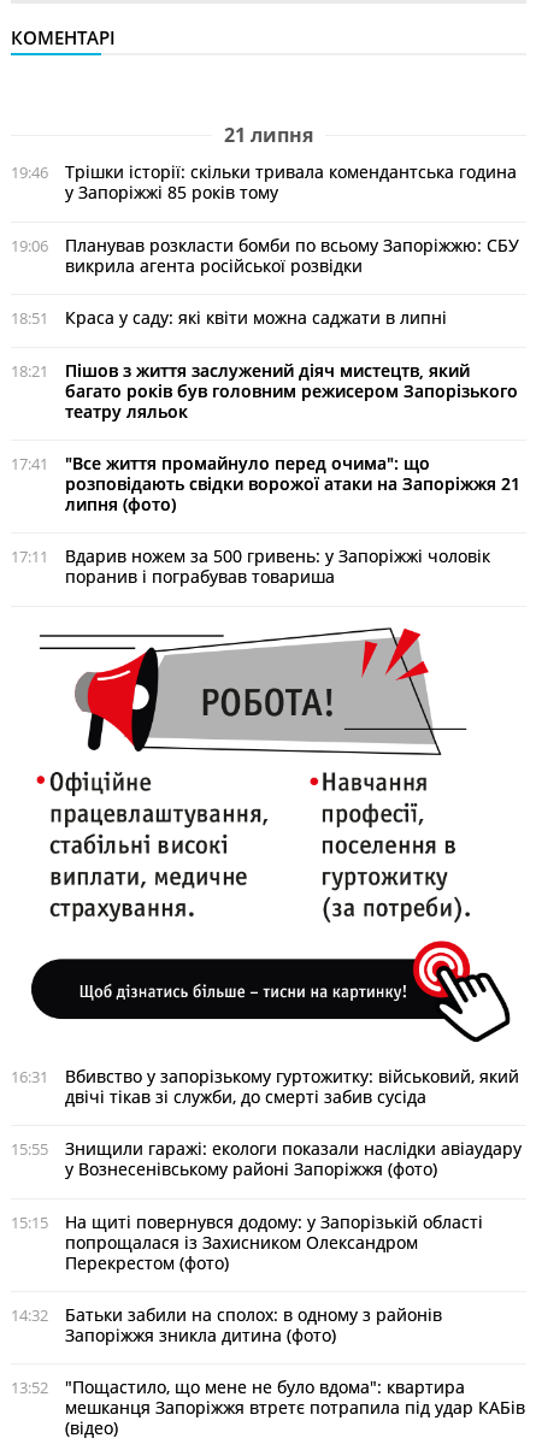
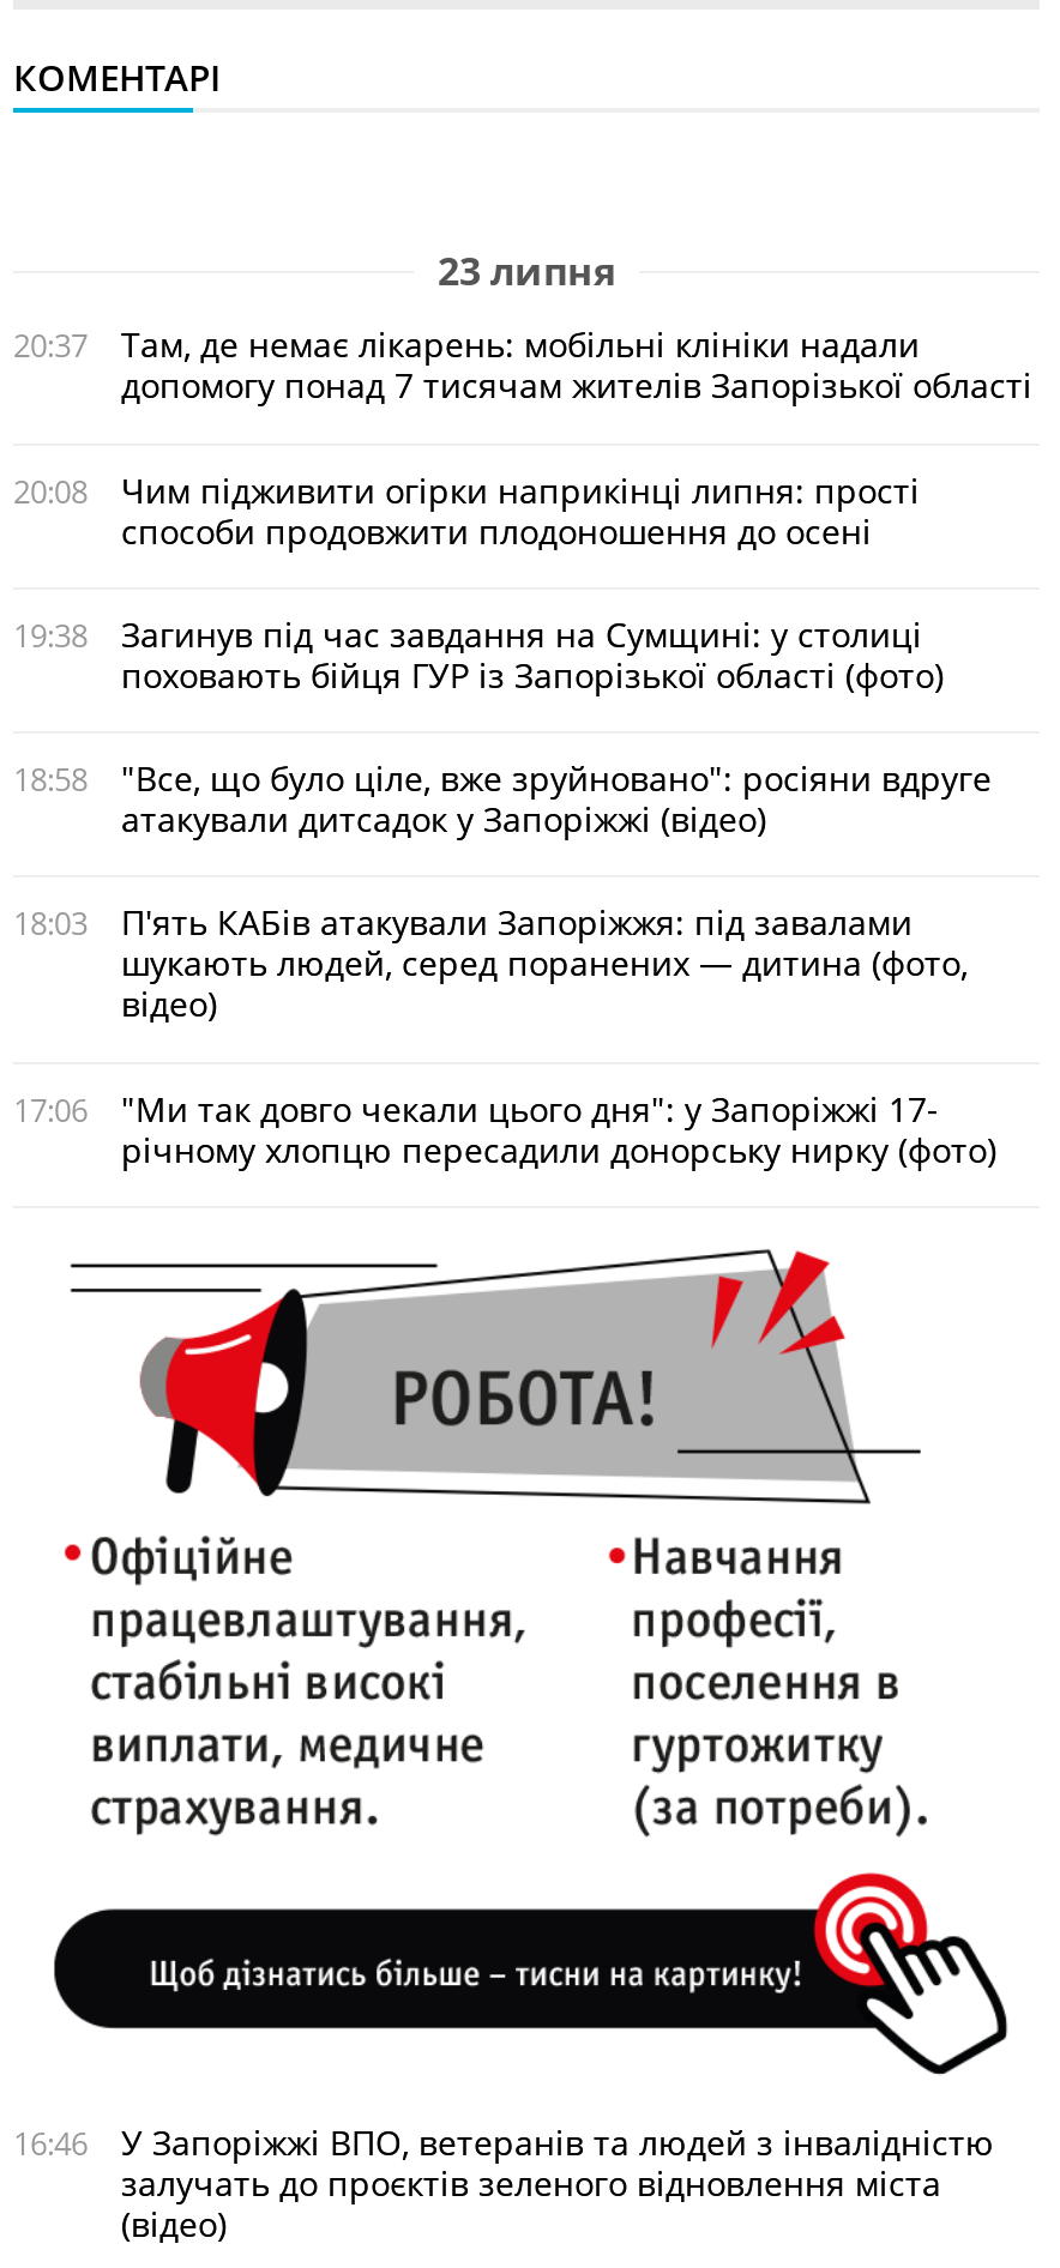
- 21 липня
- 19:46
- Трішки історії: скільки тривала комендантська година
- у Запоріжжі 85 років тому
- 19:06
- Планував розкласти бомби по всьому Запоріжжю: СБУ
- викрила агента російської розвідки
- 18:51
- Краса у саду: які квіти можна саджати в липні
- 18:21
- Пішов з життя заслужений діяч мистецтв, який
- багато років був головним режисером Запорізького
- театру ляльок
- 17:41
- "Все життя промайнуло перед очима": що
- розповідають свідки ворожої атаки на Запоріжжя 21
- липня (фото)
- 17:11
- Вдарив ножем за 500 гривень: у Запоріжжі чоловік
- поранив і пограбував товариша
+ 23 липня
+ 20:37
+ Там, де немає лікарень: мобільні клініки надали
+ допомогу понад 7 тисячам жителів Запорізької області
+ 20:08
+ Чим підживити огірки наприкінці липня: прості
+ способи продовжити плодоношення до осені
+ 19:38
+ Загинув під час завдання на Сумщині: у столиці
+ поховають бійця ГУР із Запорізької області (фото)
+ 18:58
+ "Все, що було ціле, вже зруйновано": росіяни вдруге
+ атакували дитсадок у Запоріжжі (відео)
+ 18:03
+ П'ять КАБів атакували Запоріжжя: під завалами
+ шукають людей, серед поранених — дитина (фото,
+ відео)
+ 17:06
+ "Ми так довго чекали цього дня": у Запоріжжі 17-
+ річному хлопцю пересадили донорську нирку (фото)

- 16:31
- Вбивство у запорізькому гуртожитку: військовий, який
- двічі тікав зі служби, до смерті забив сусіда
- 15:55
- Знищили гаражі: екологи показали наслідки авіаудару
- у Вознесенівському районі Запоріжжя (фото)
- 15:15
- На щиті повернувся додому: у Запорізькій області
- попрощалася із Захисником Олександром
- Перекрестом (фото)
- 14:32
- Батьки забили на сполох: в одному з районів
- Запоріжжя зникла дитина (фото)
- 13:52
- "Пощастило, що мене не було вдома": квартира
- мешканця Запоріжжя втретє потрапила під удар КАБів
+ 16:46
+ У Запоріжжі ВПО, ветеранів та людей з інвалідністю
+ залучать до проєктів зеленого відновлення міста
